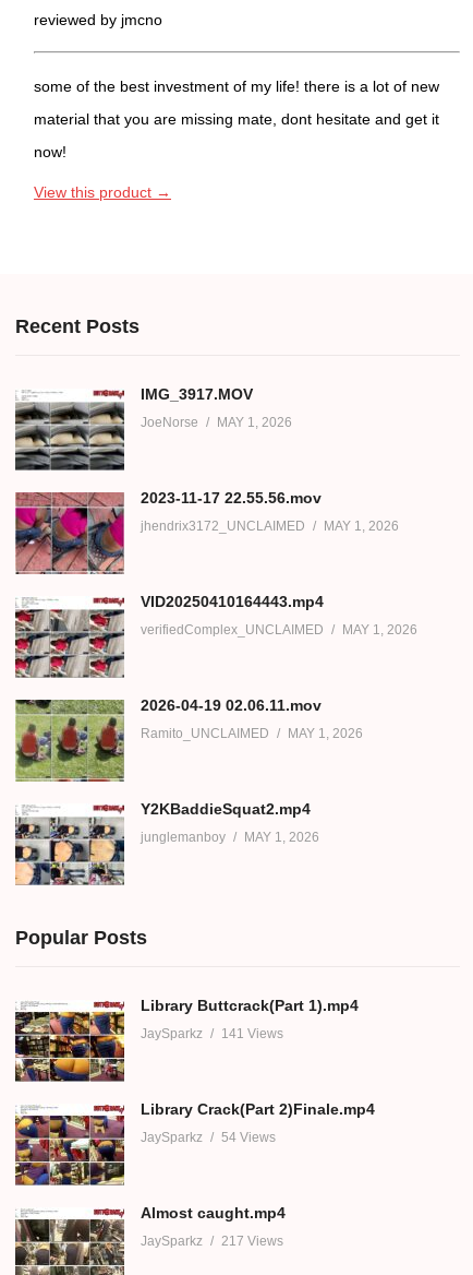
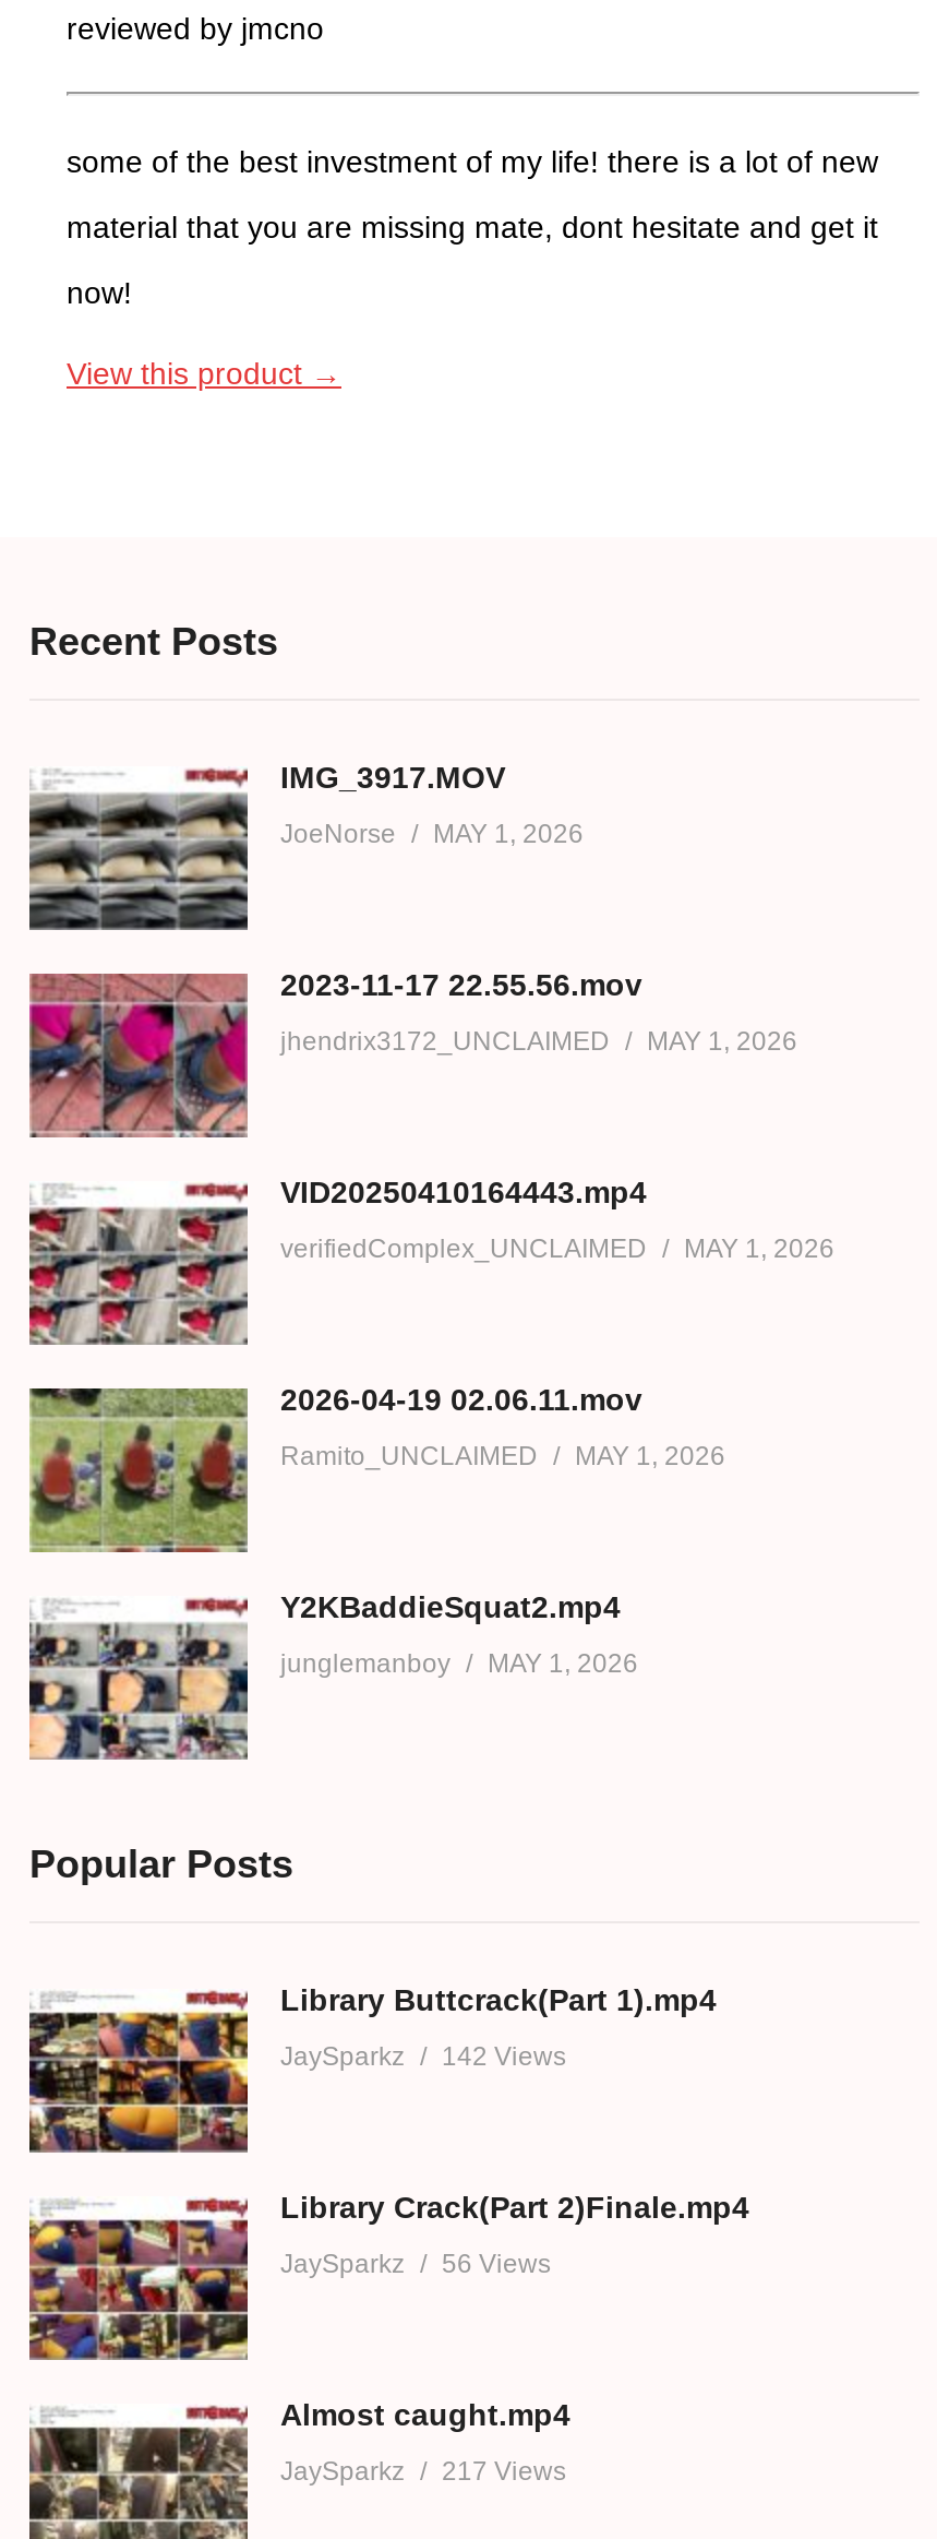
- JaySparkz 141 Views
+ JaySparkz 142 Views

- JaySparkz 54 Views
+ JaySparkz 56 Views
